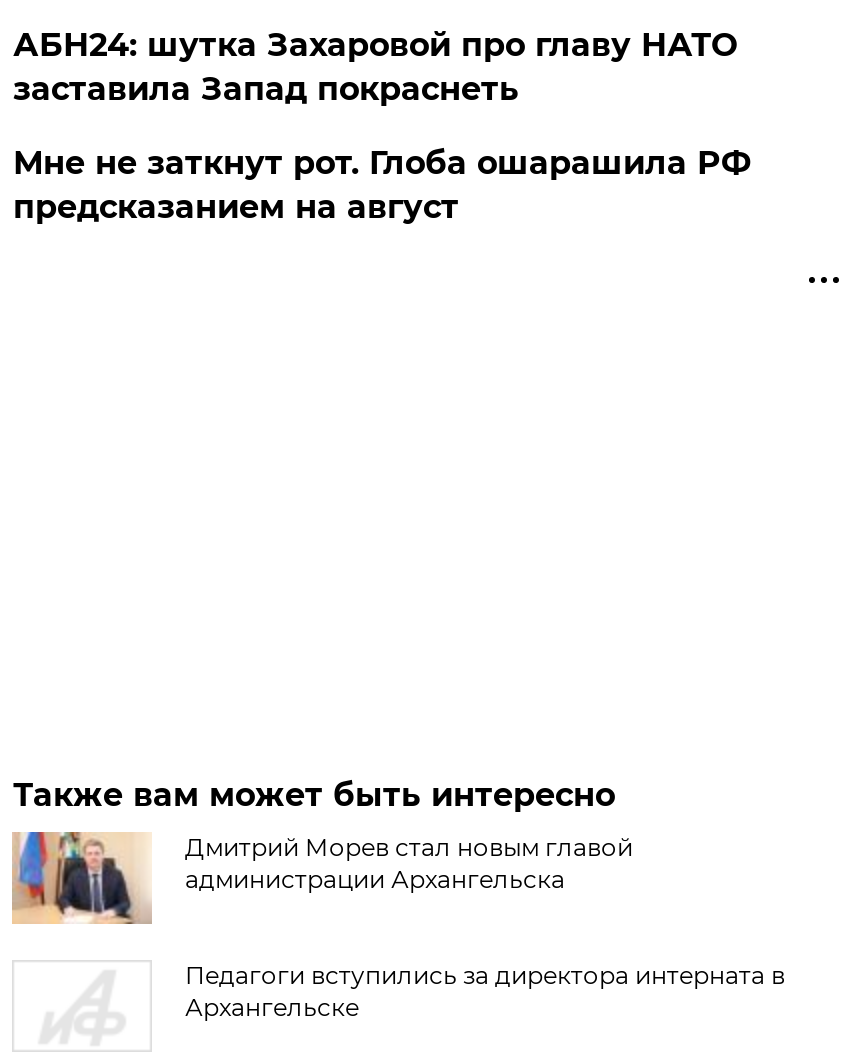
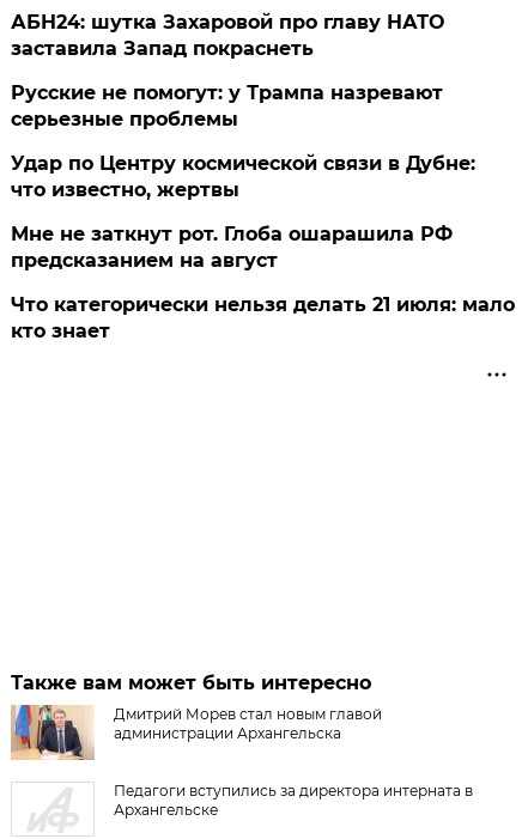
+ Русские не помогут: у Трампа назревают
+ серьезные проблемы
+ Удар по Центру космической связи в Дубне:
+ что известно, жертвы

+ Что категорически нельзя делать 21 июля: мало
+ кто знает
